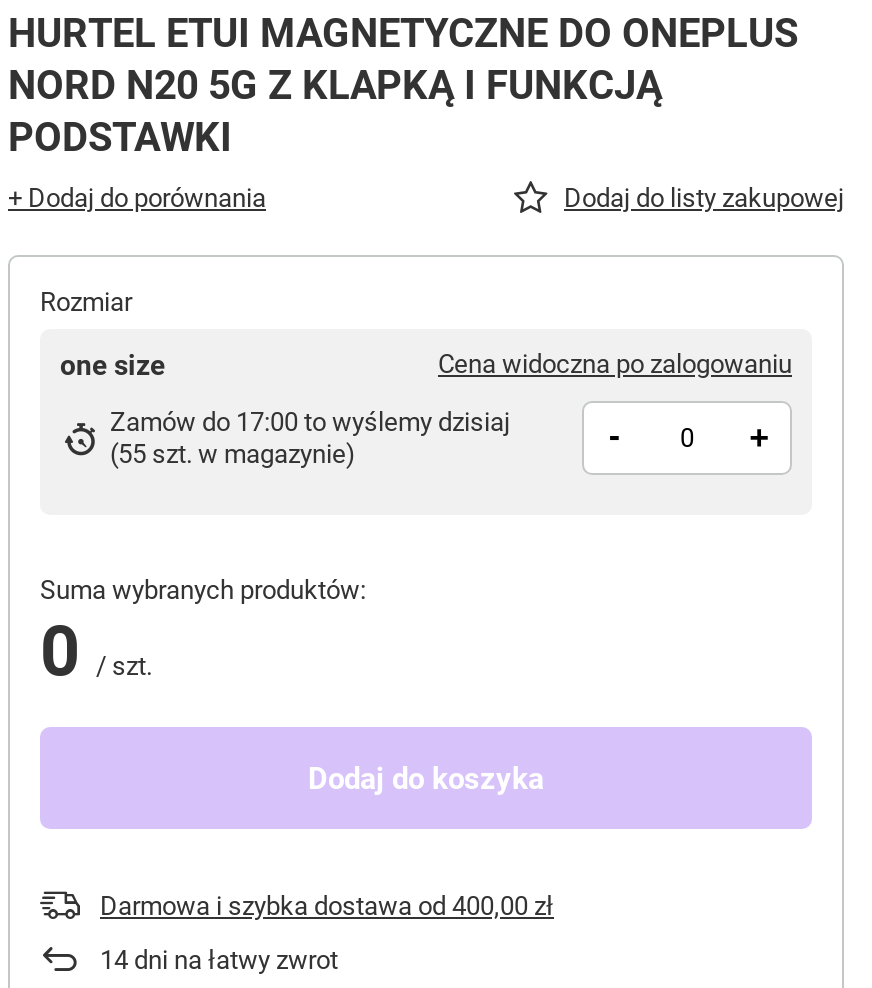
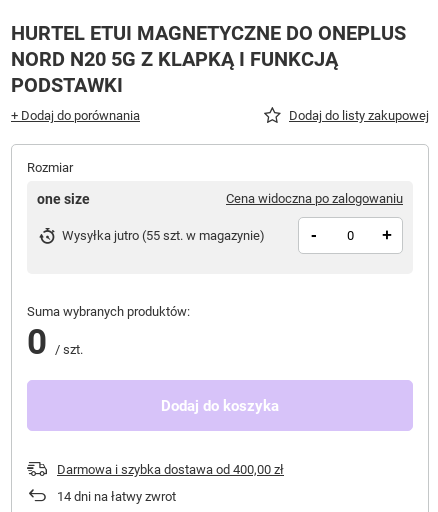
- Zamów do 17:00 to wyślemy dzisiaj
- (55 szt. w magazynie)
+ Wysyłka jutro (55 szt. w magazynie)
